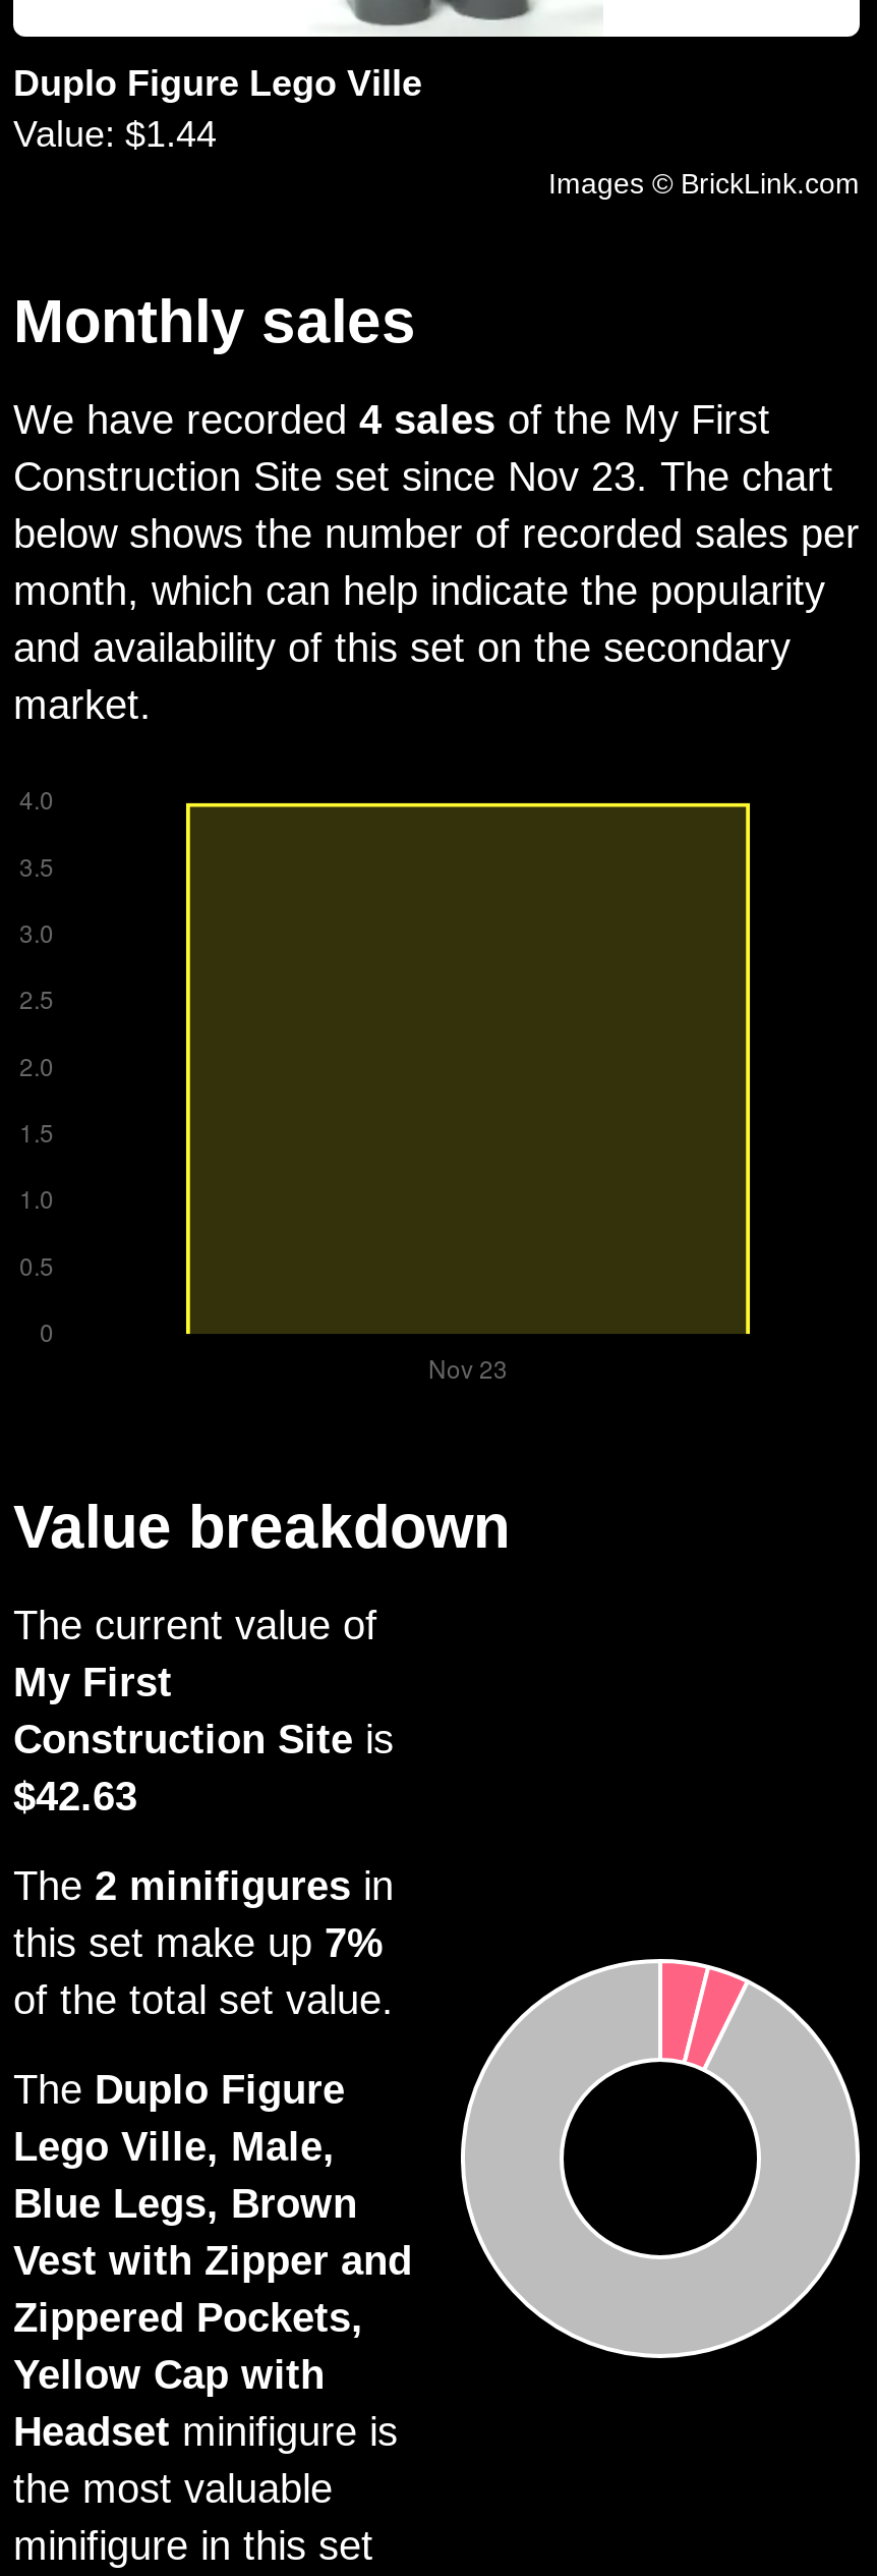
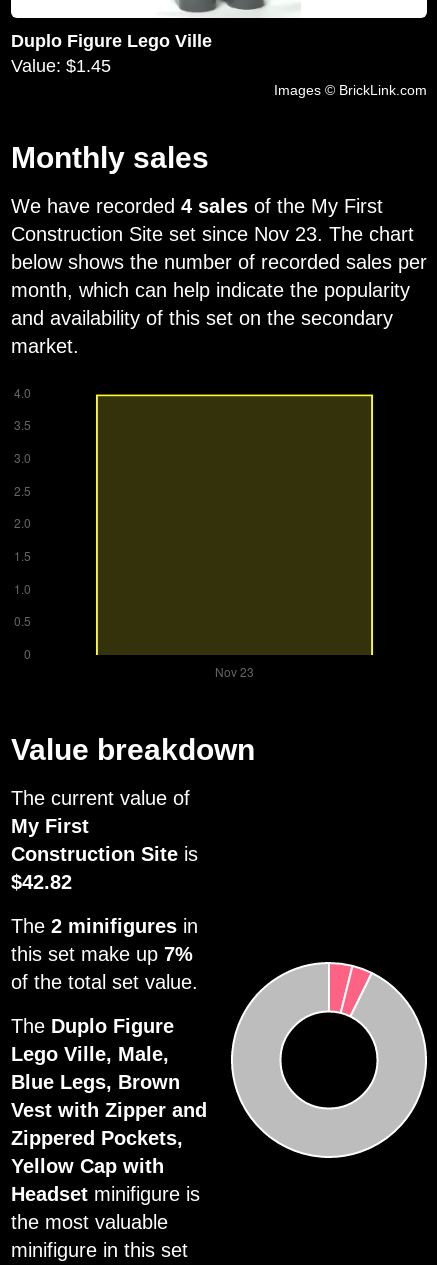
- Value: $1.44
+ Value: $1.45

- $42.63
+ $42.82
